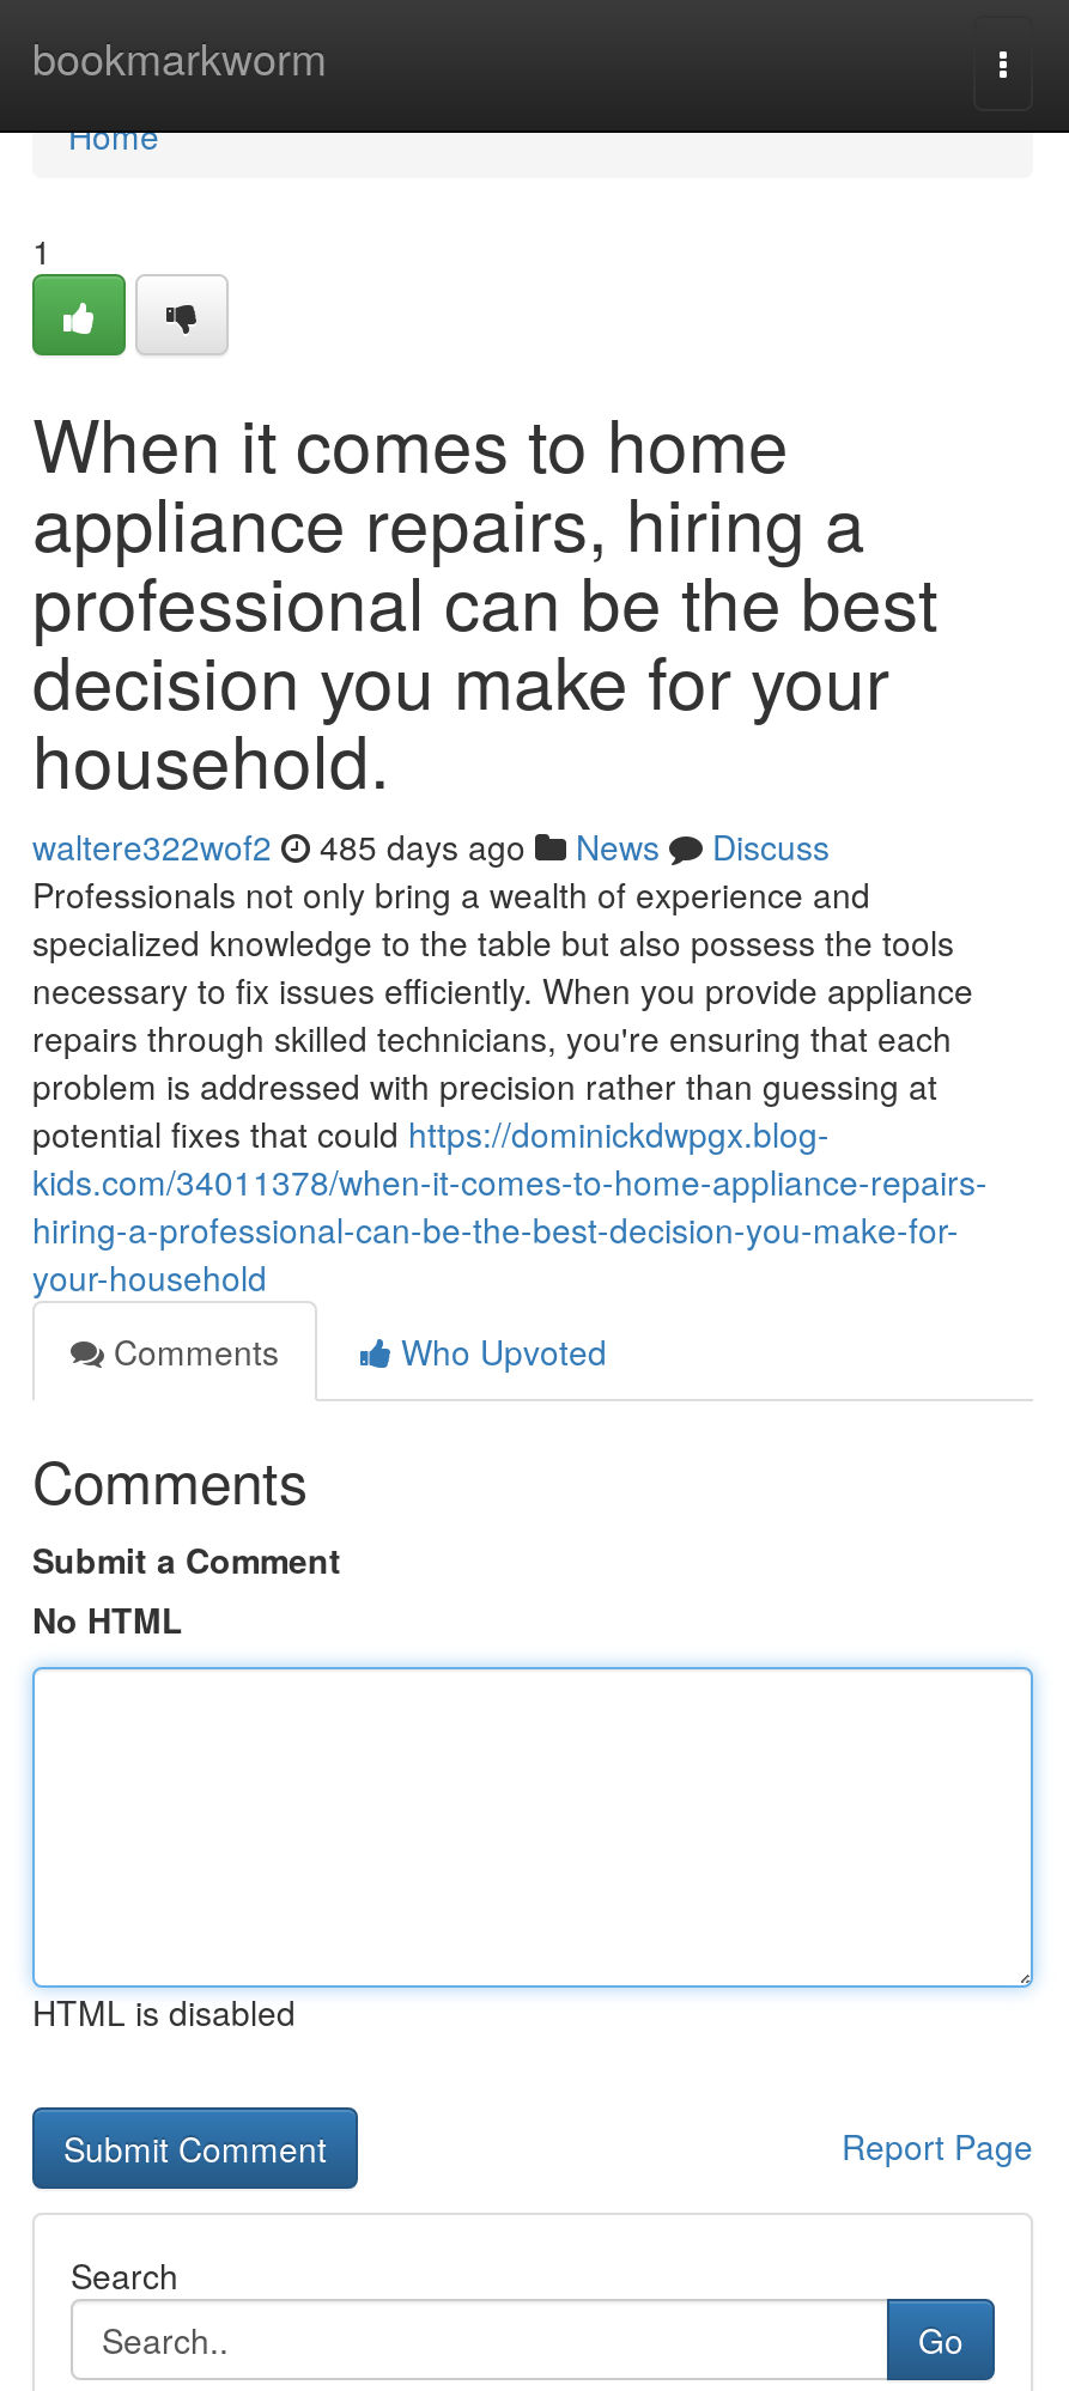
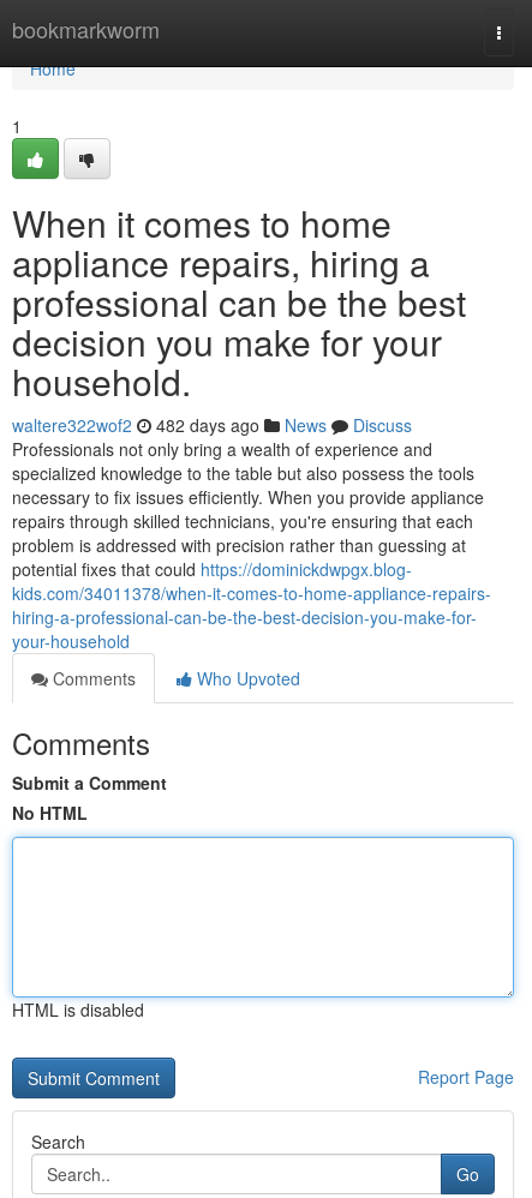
- waltere322wof2 485 days ago News Discuss
+ waltere322wof2 482 days ago News Discuss
